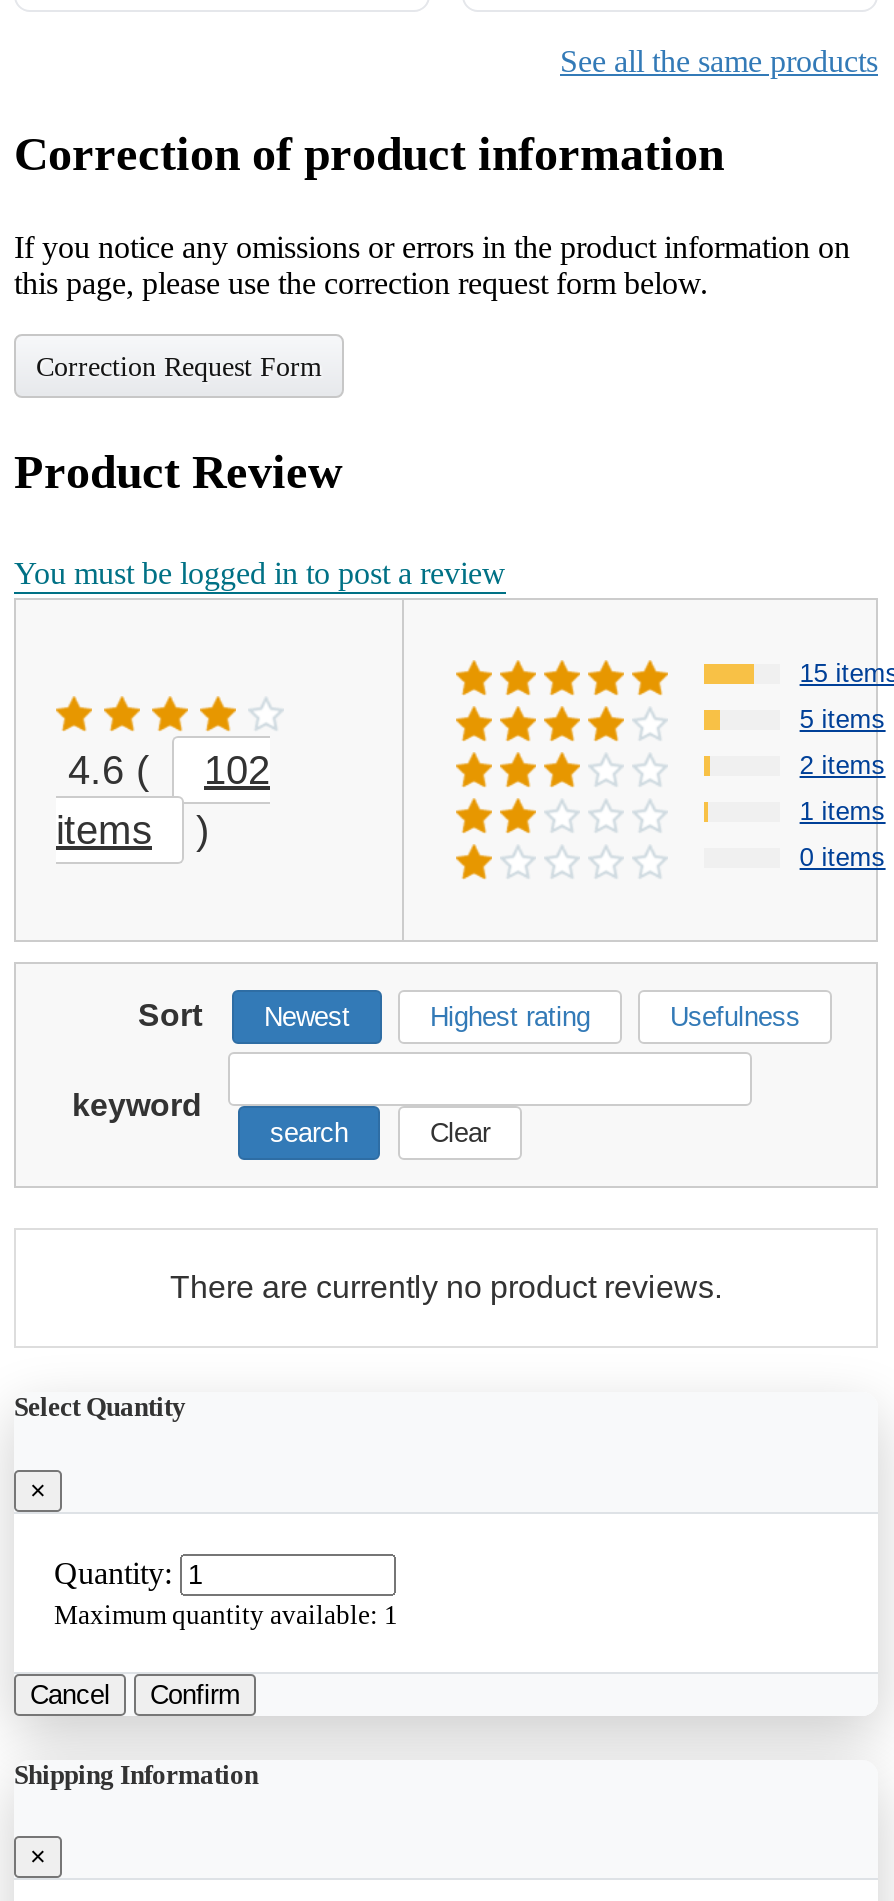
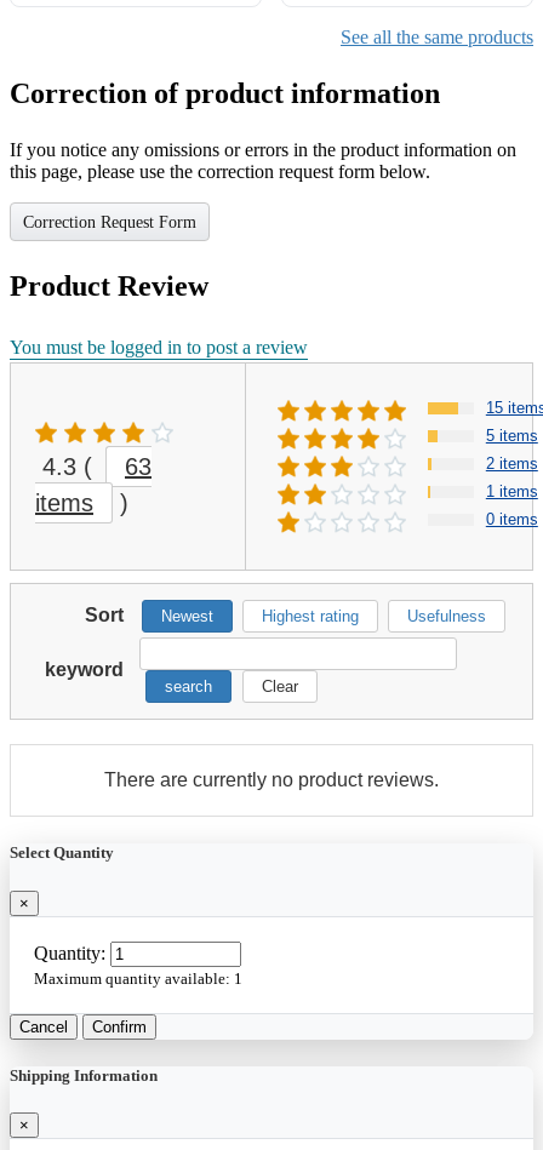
- 4.6 (
+ 4.3 (

- 102
+ 63
